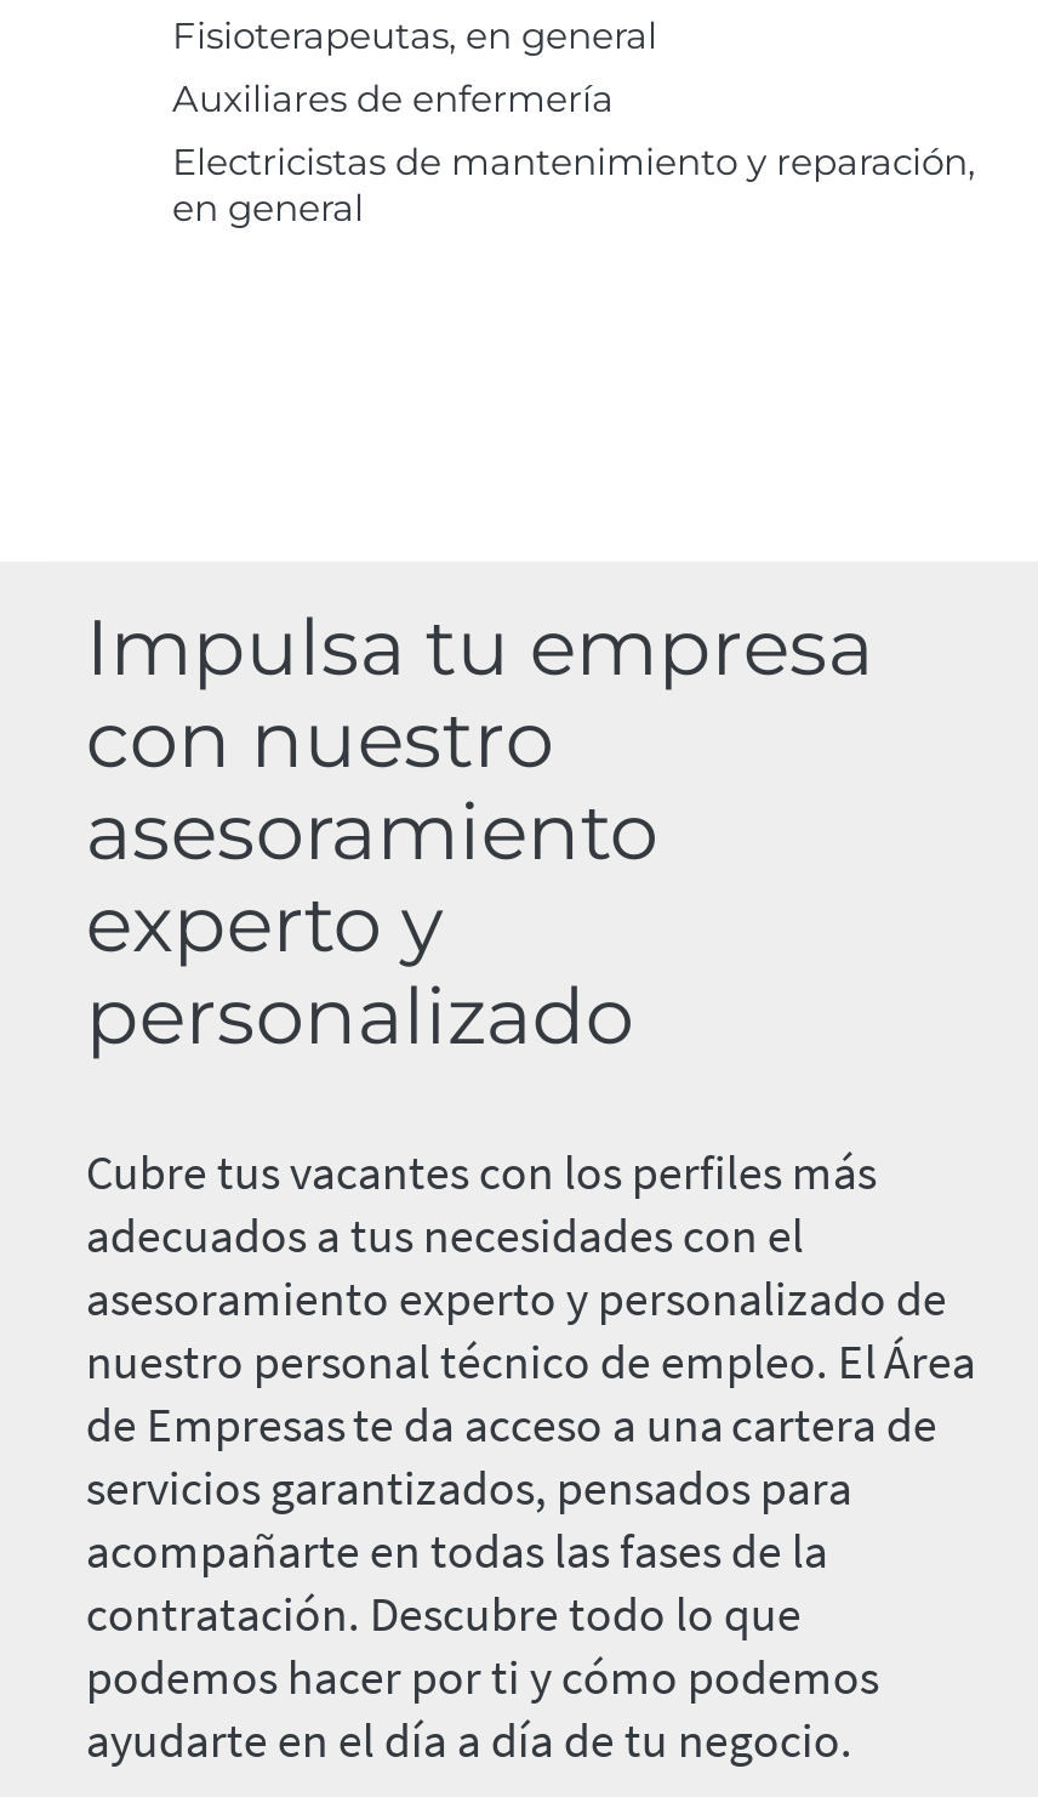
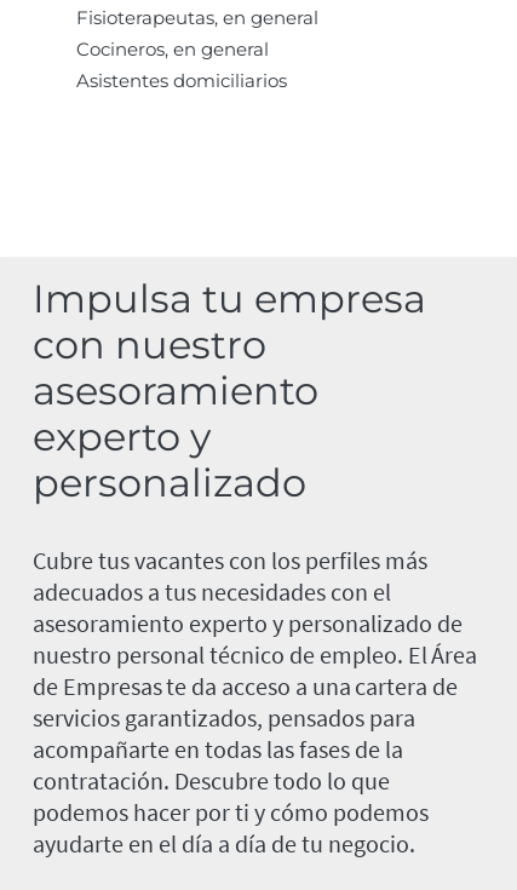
- Auxiliares de enfermería
- Electricistas de mantenimiento y reparación,
- en general
+ Cocineros, en general
+ Asistentes domiciliarios
